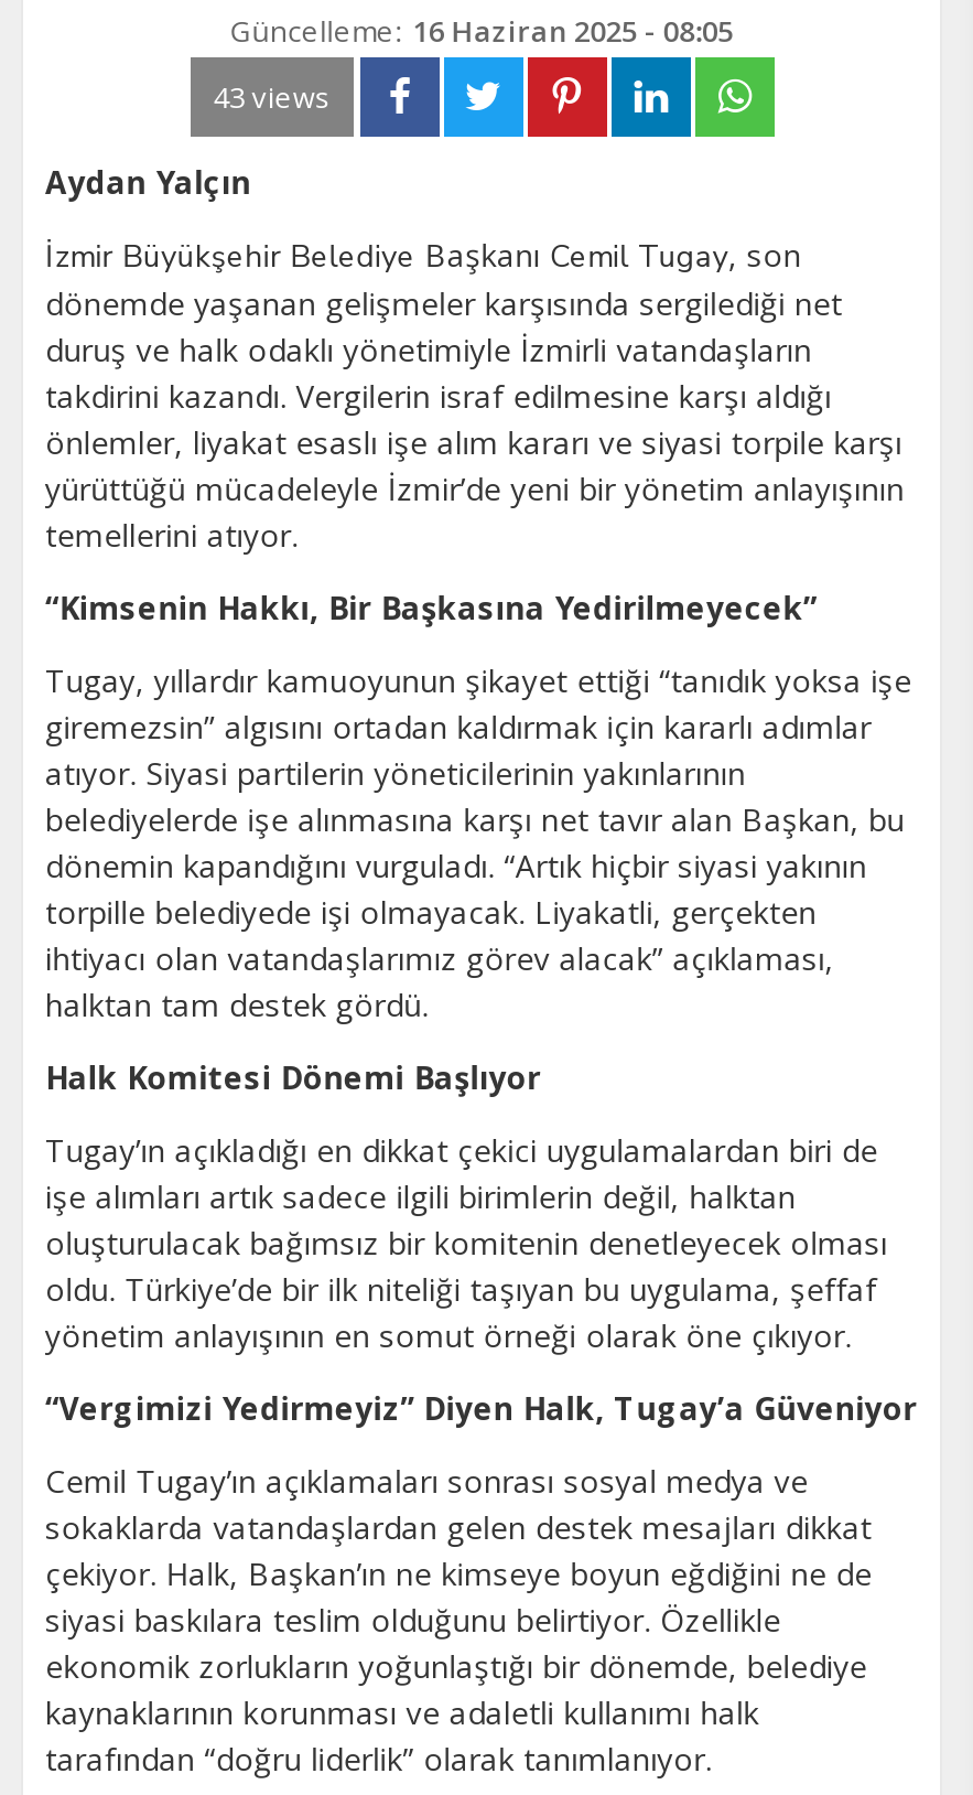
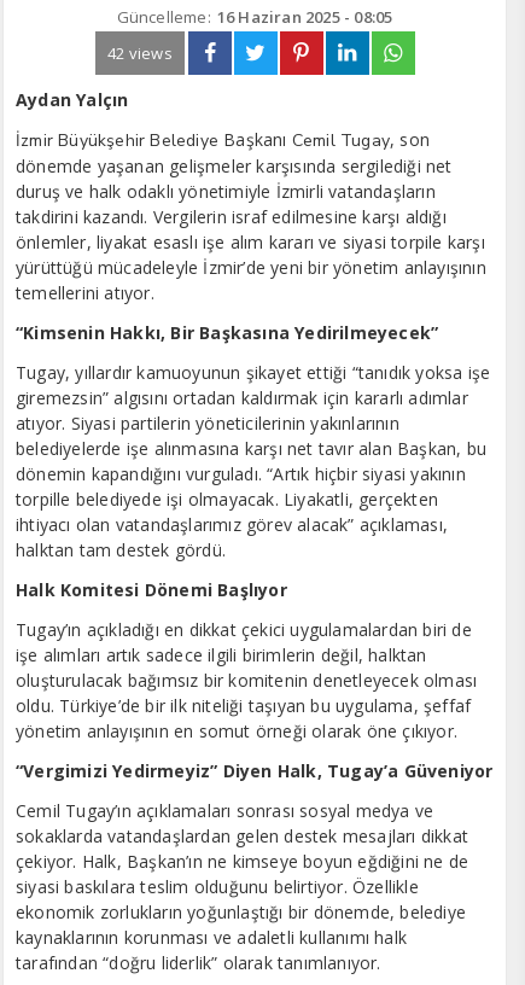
- 43 views
+ 42 views
